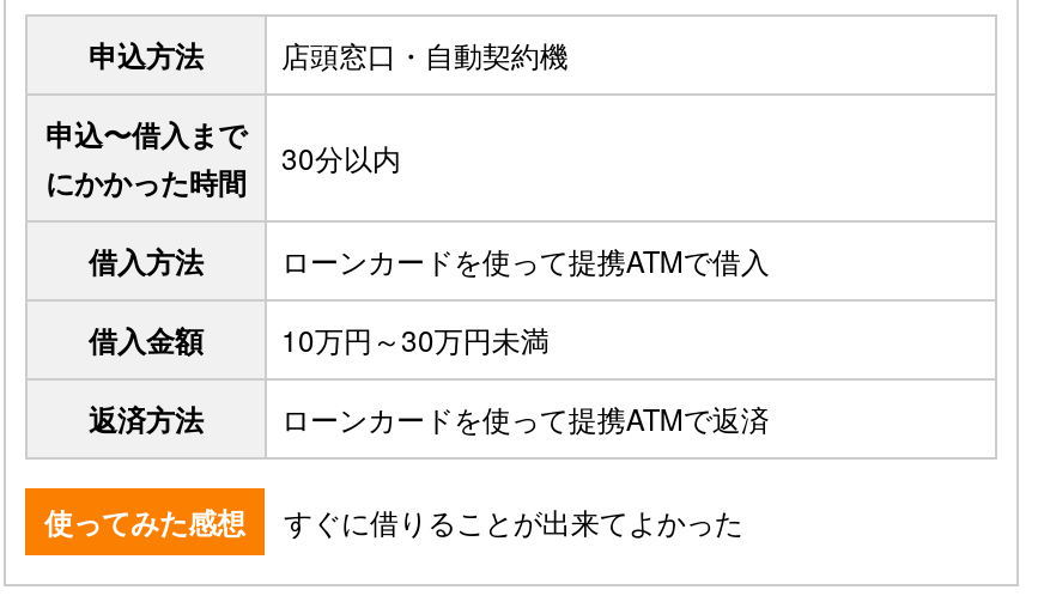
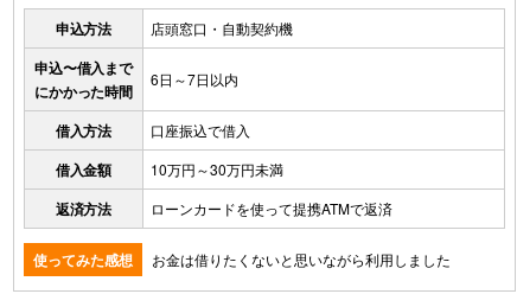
- 30分以内
+ 6日～7日以内

- ローンカードを使って提携ATMで借入
+ 口座振込で借入

- すぐに借りることが出来てよかった
+ お金は借りたくないと思いながら利用しました
